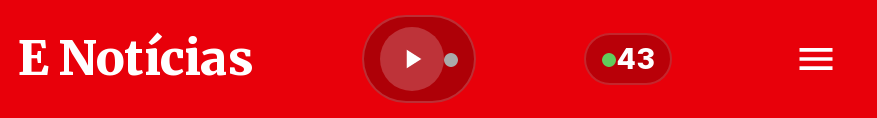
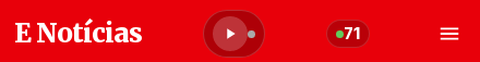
- 43
+ 71
